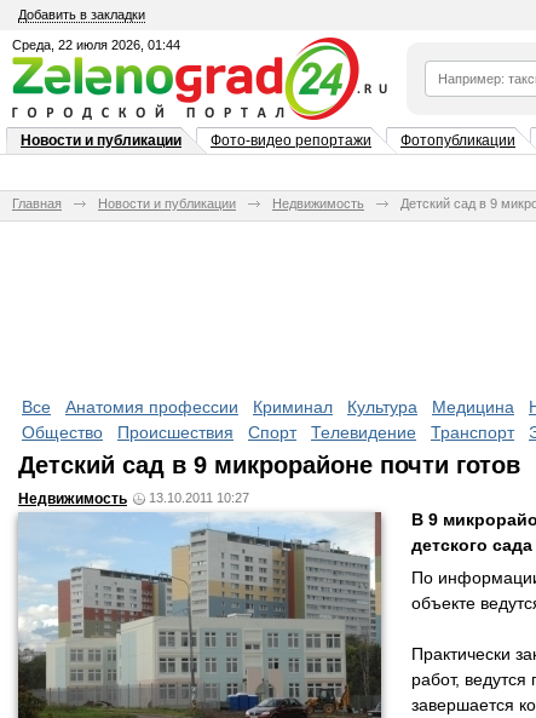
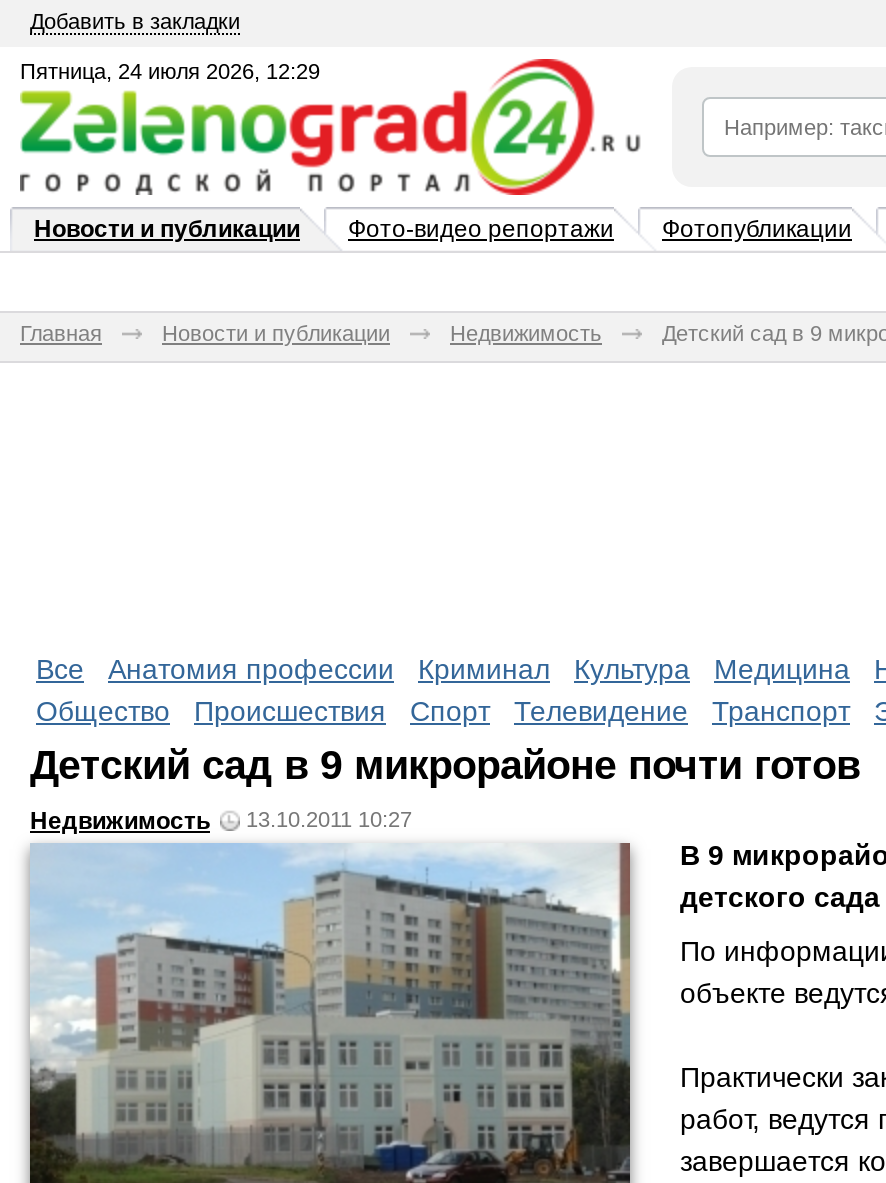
- Среда, 22 июля 2026, 01:44
+ Пятница, 24 июля 2026, 12:29
